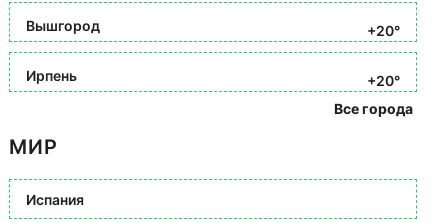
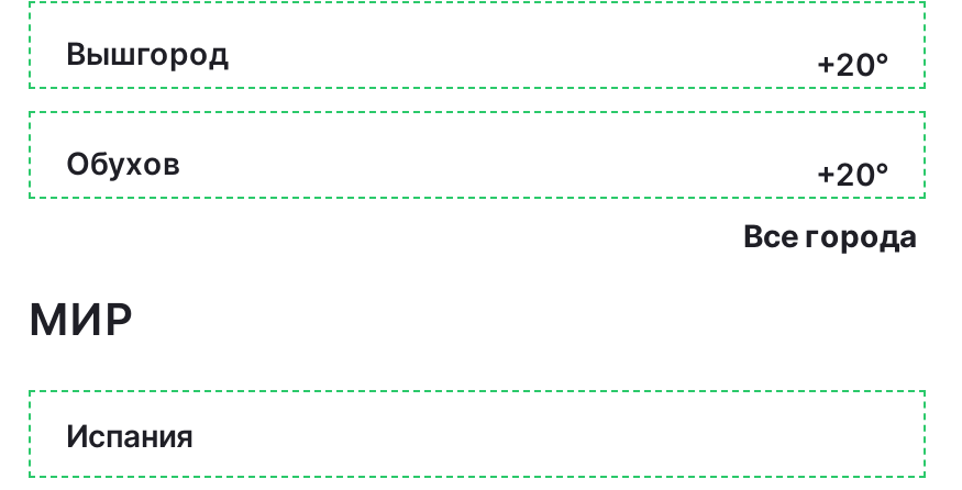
- Ирпень
+ Обухов
